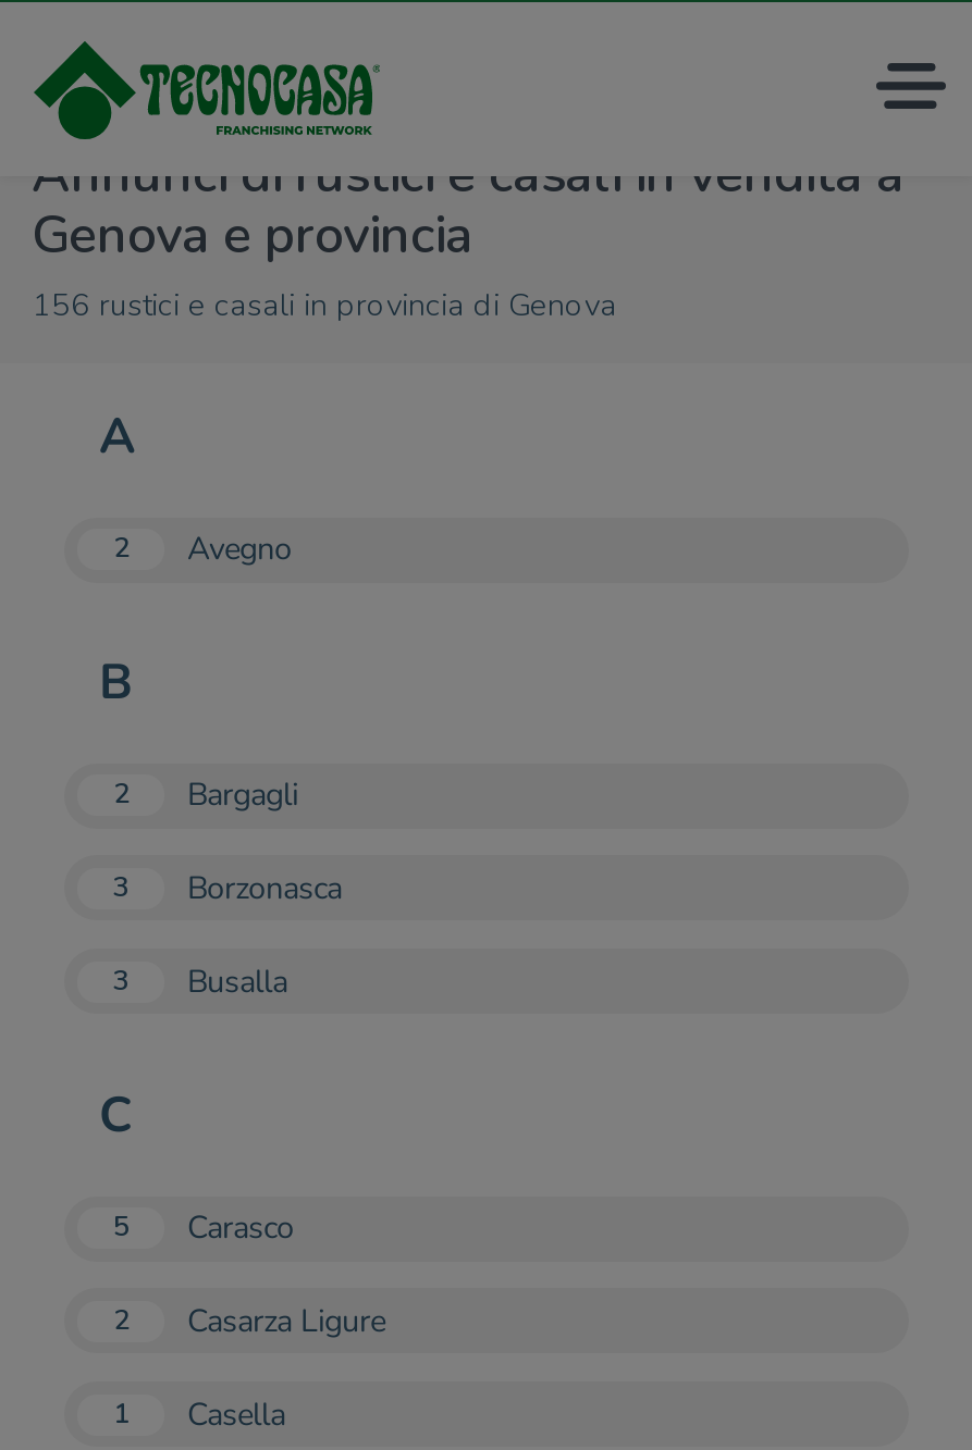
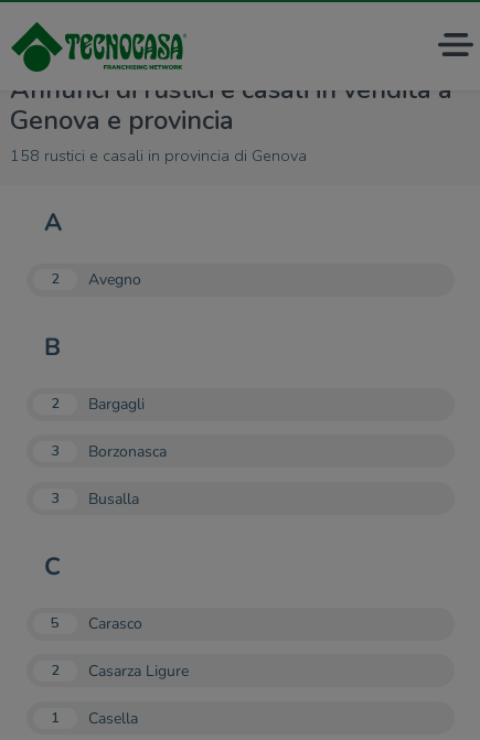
- 156 rustici e casali in provincia di Genova
+ 158 rustici e casali in provincia di Genova
